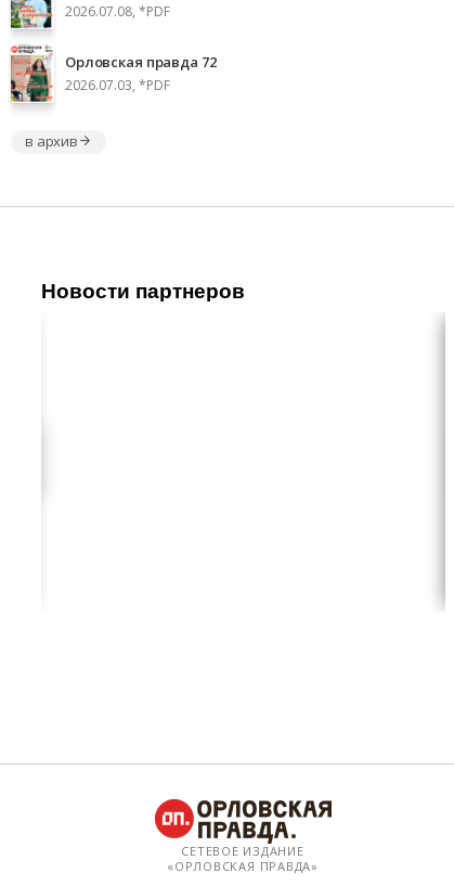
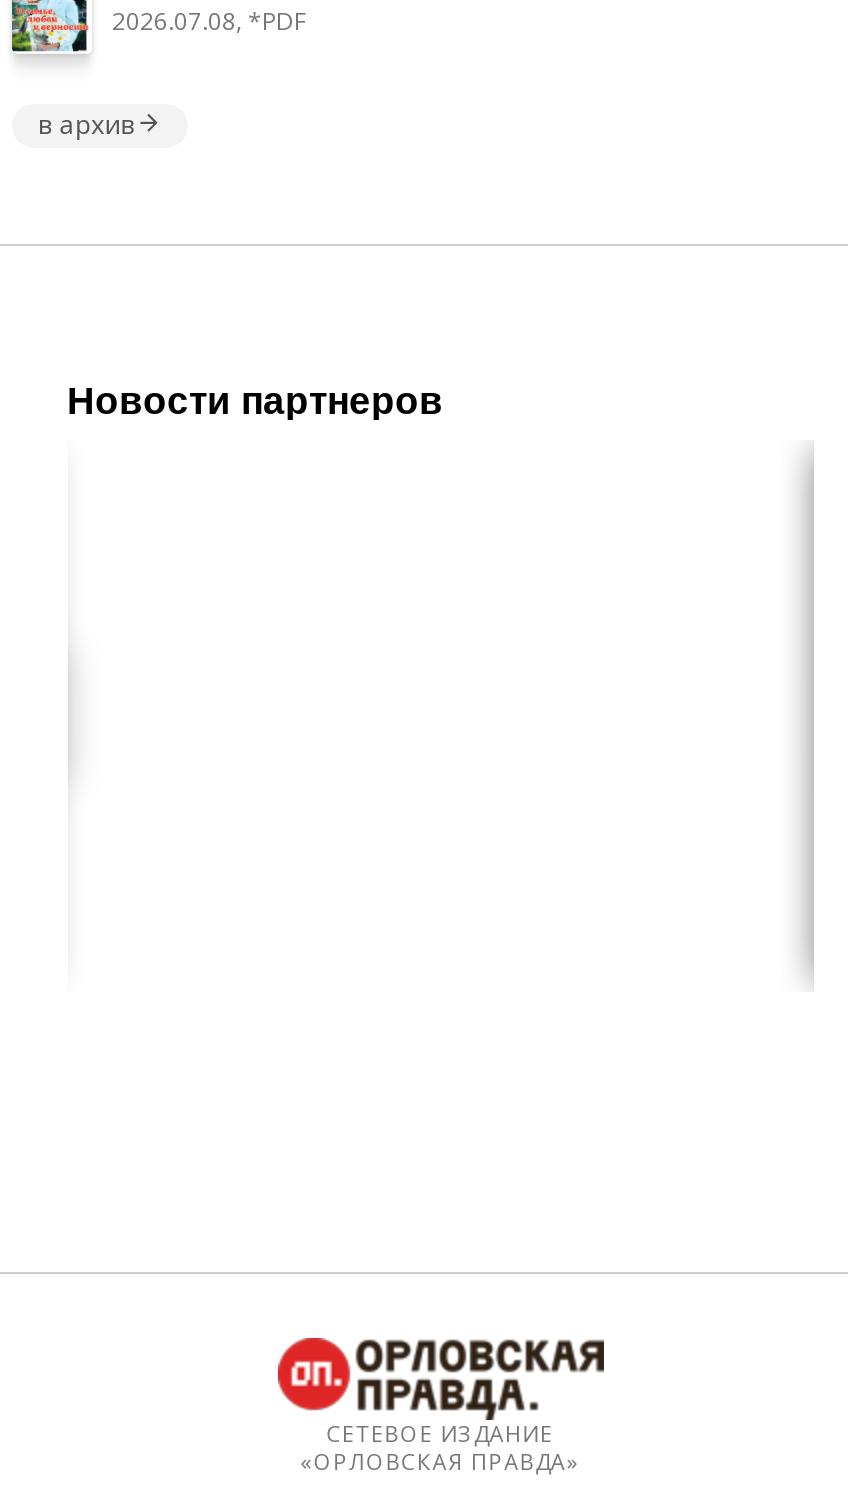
- [image]
- Орловская правда 72
- 2026.07.03, *PDF
